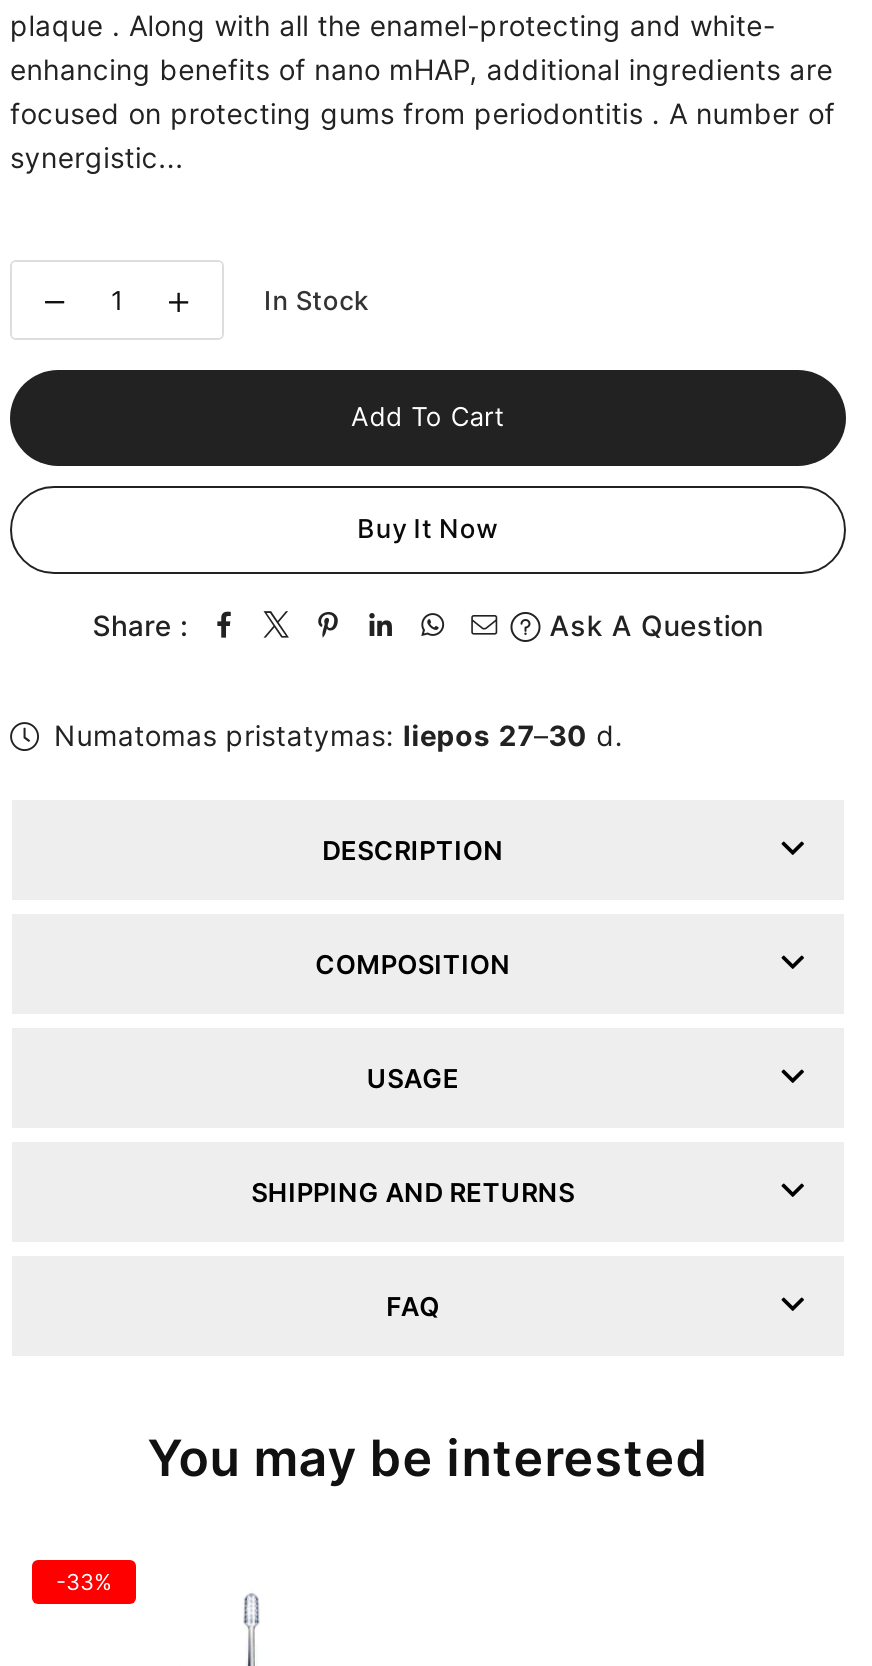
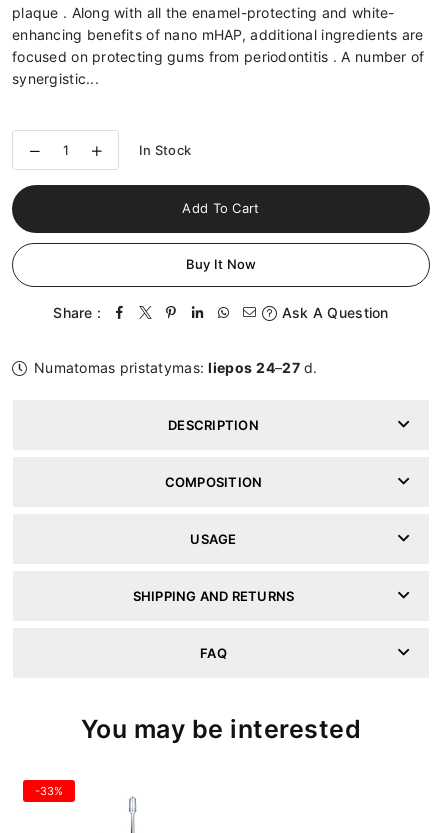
- Numatomas pristatymas: liepos 27–30 d.
+ Numatomas pristatymas: liepos 24–27 d.
